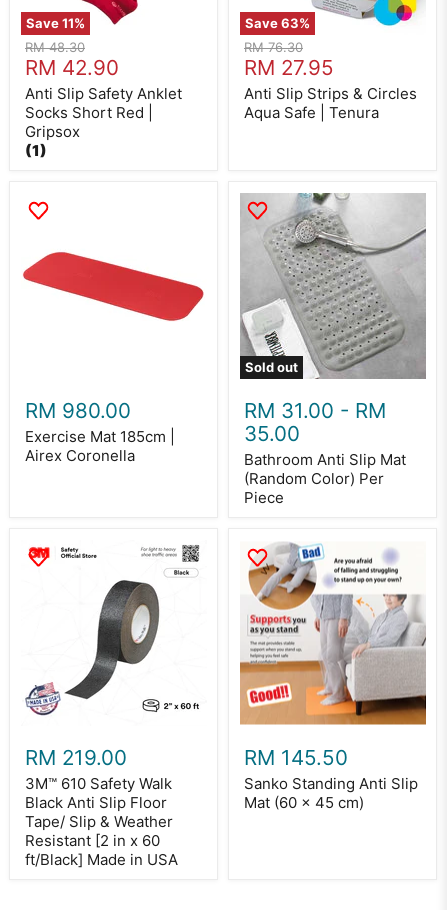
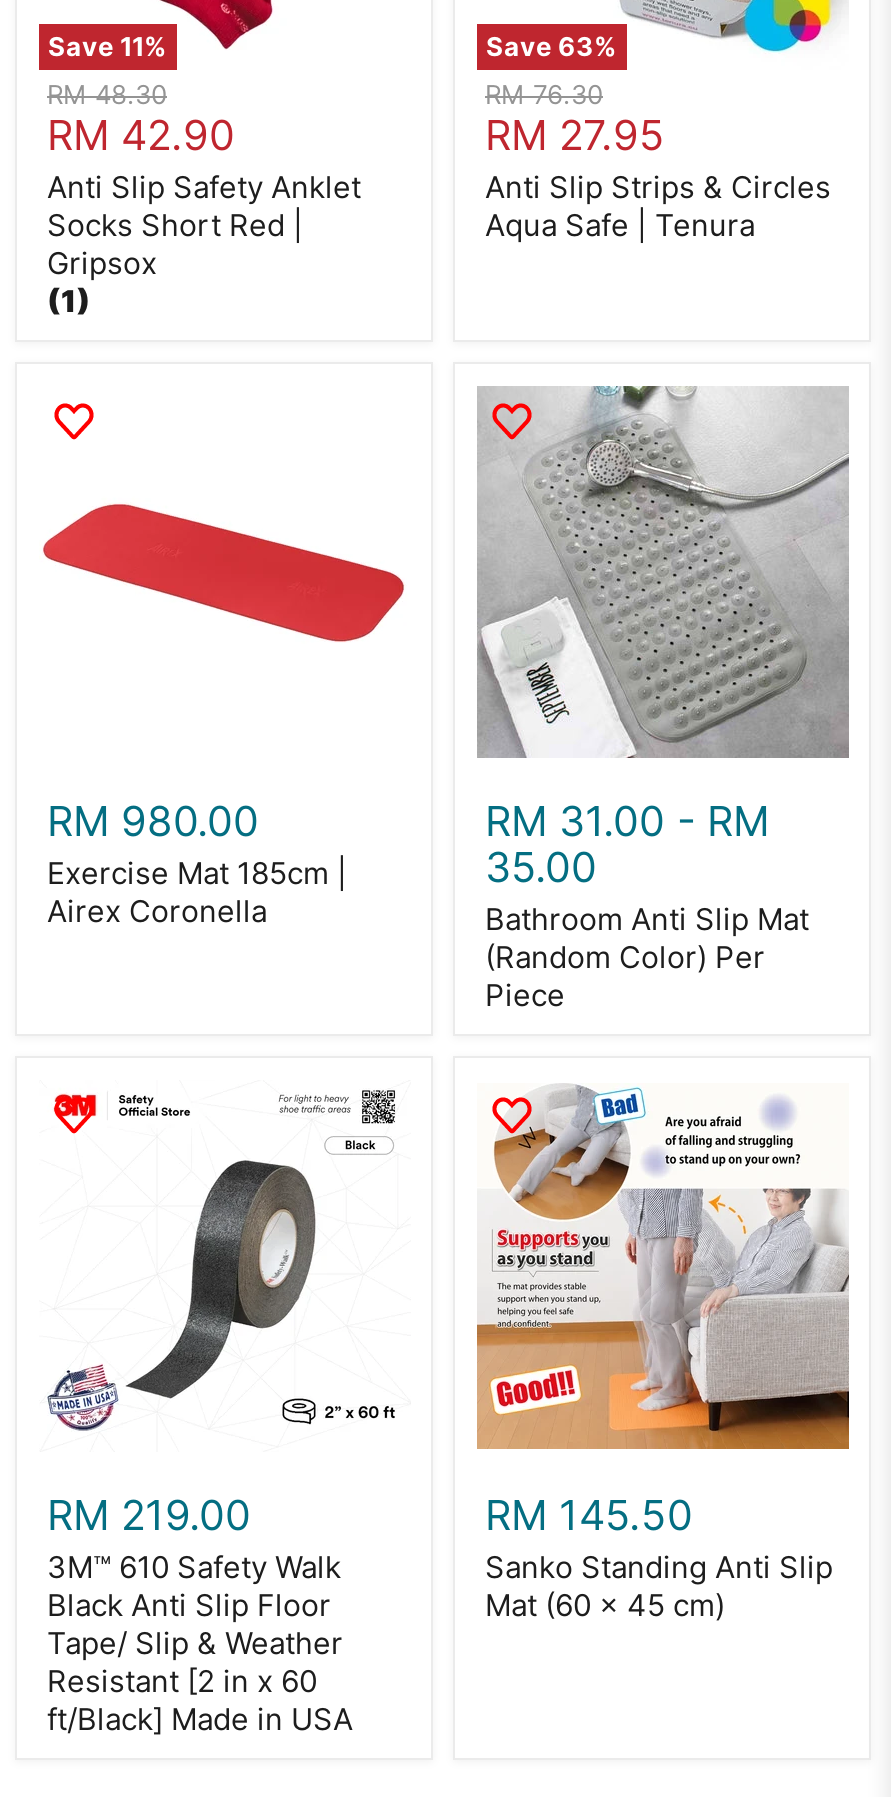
- Sold out
